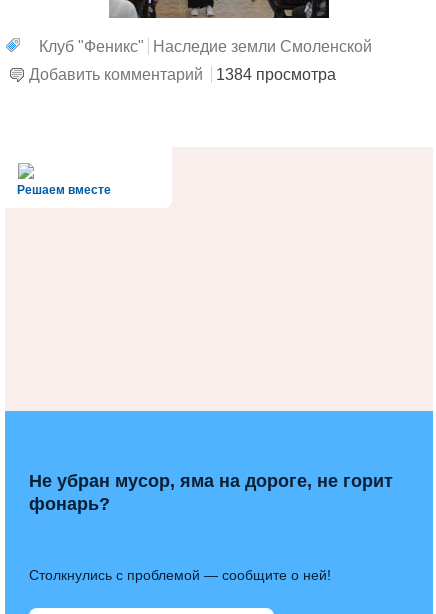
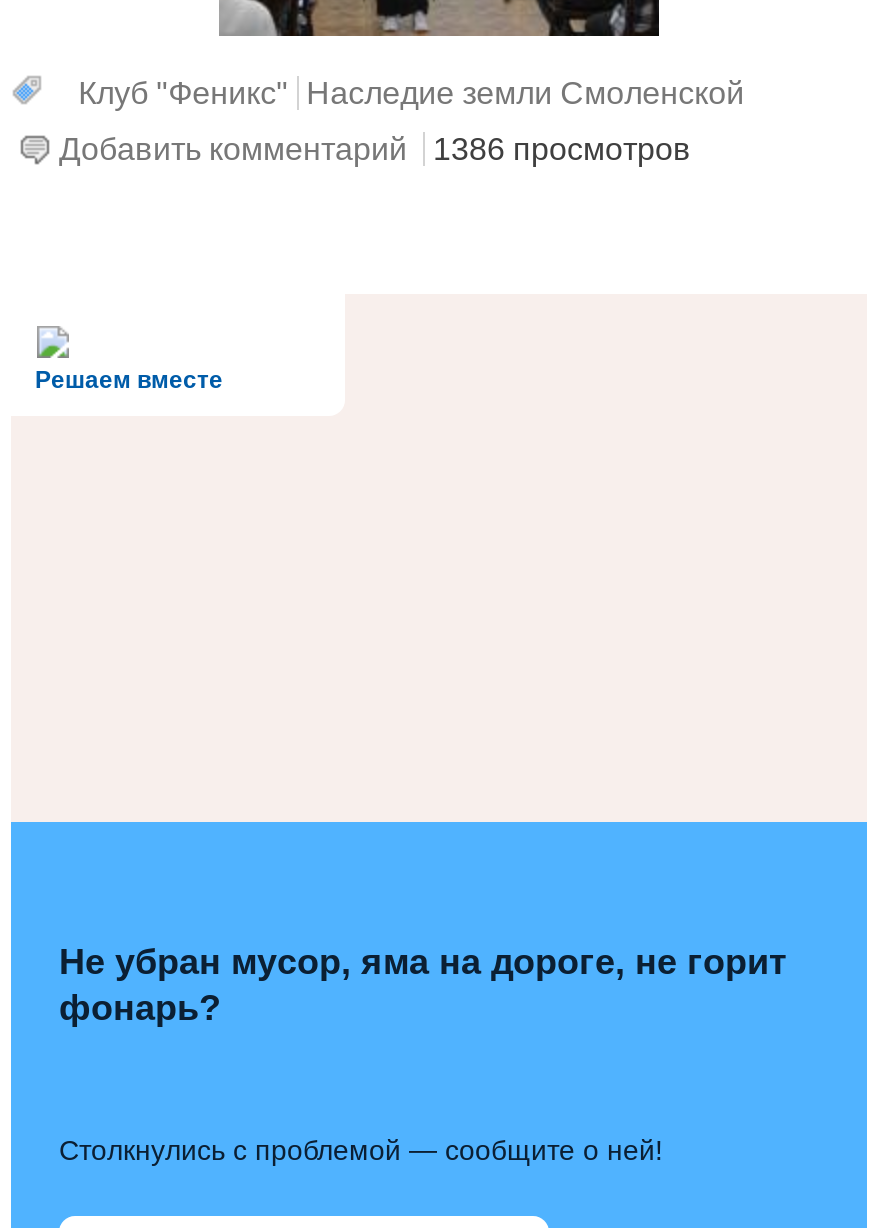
- Добавить комментарий 1384 просмотра
+ Добавить комментарий 1386 просмотров
